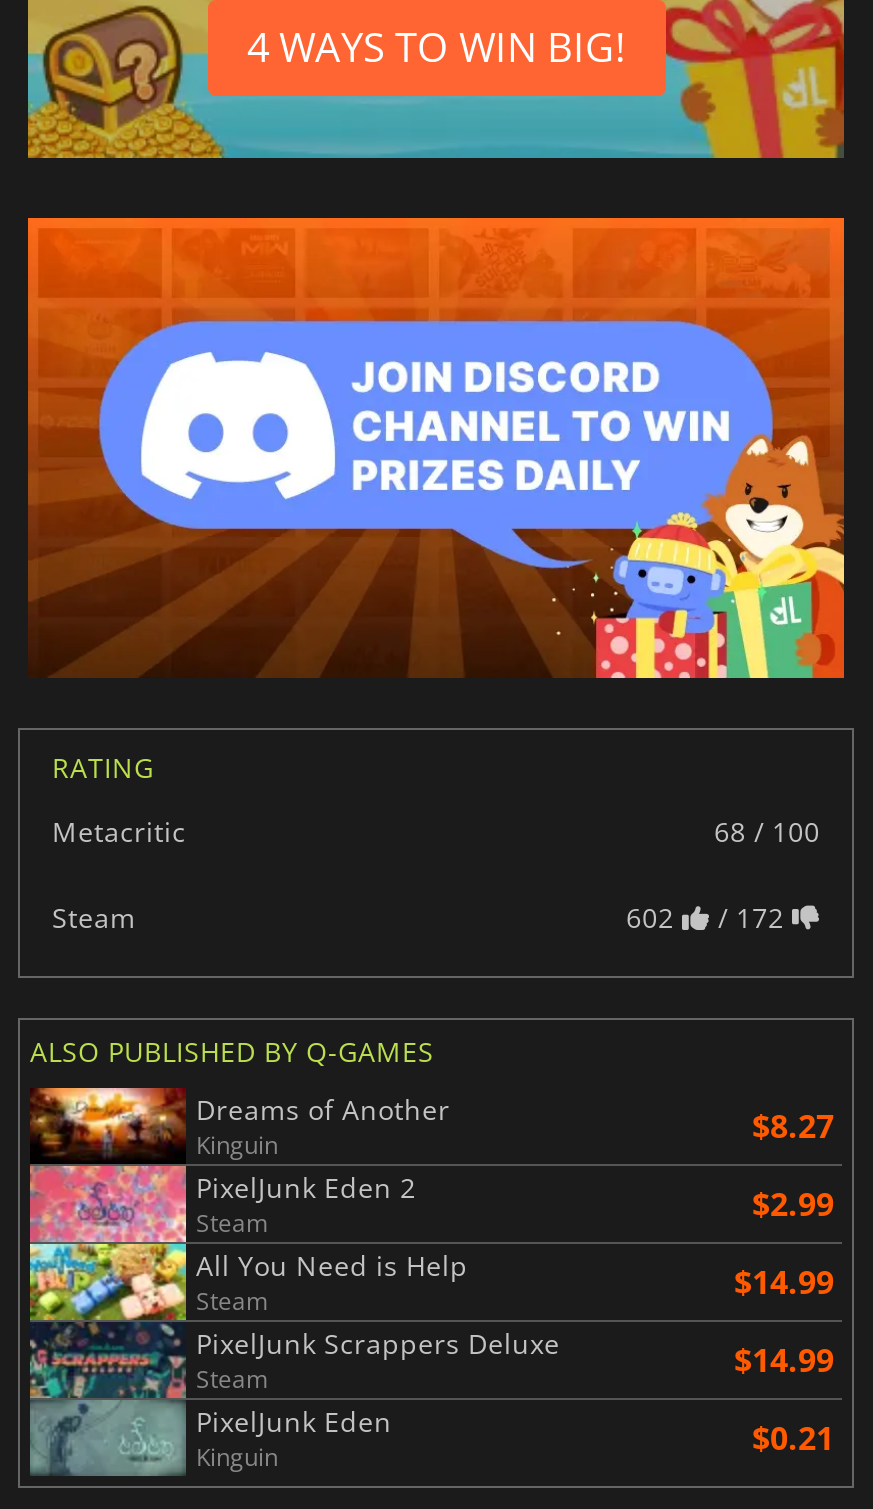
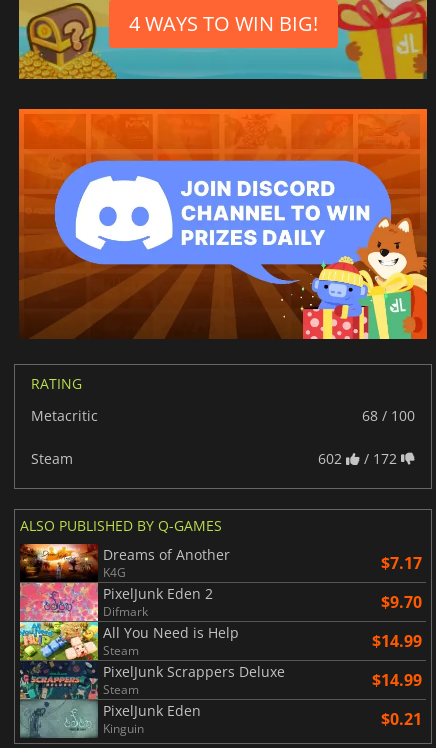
- Kinguin
- $8.27
+ K4G
+ $7.17

- Steam
- $2.99
+ Difmark
+ $9.70
